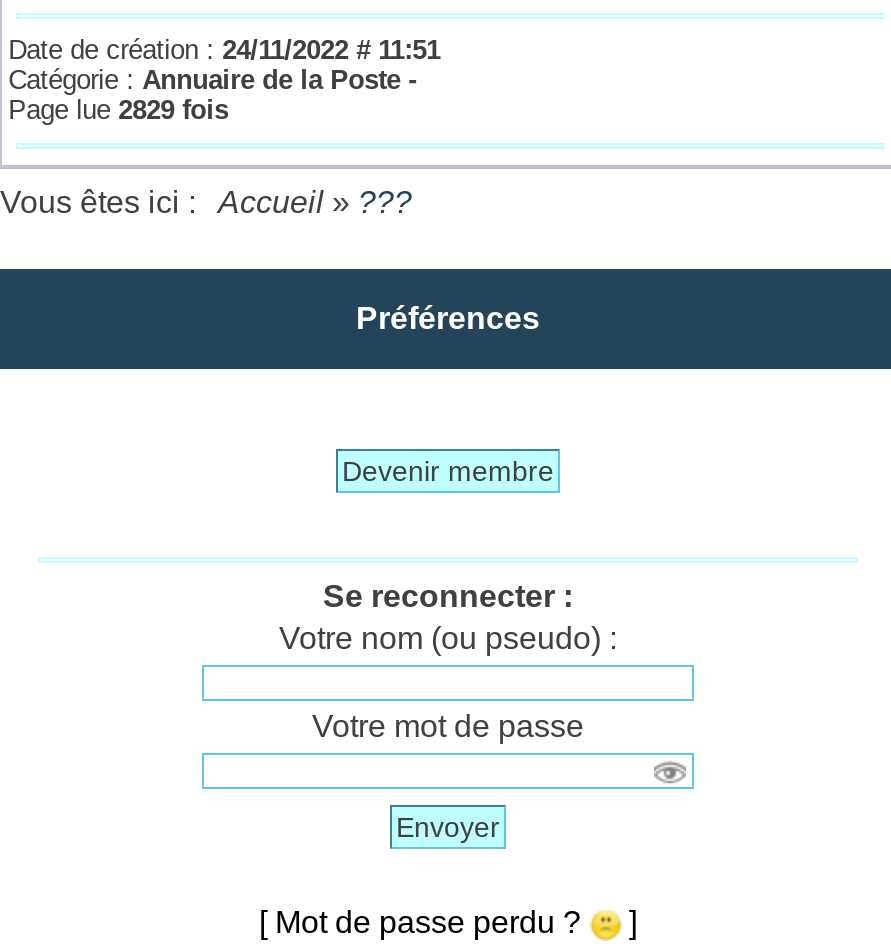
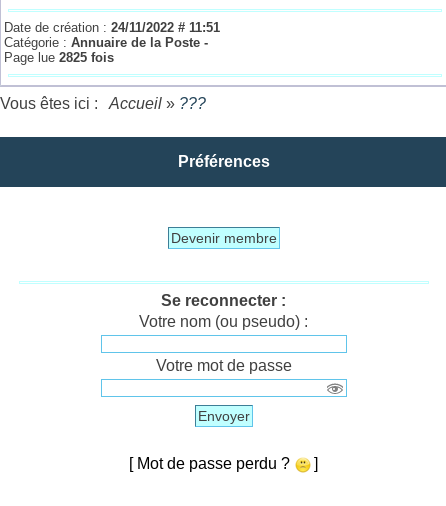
- Page lue 2829 fois
+ Page lue 2825 fois
